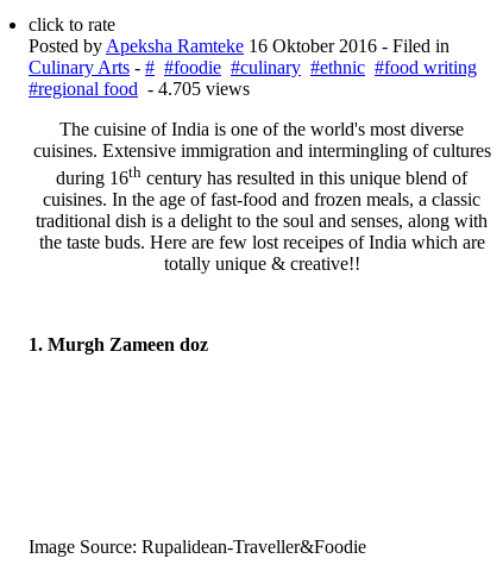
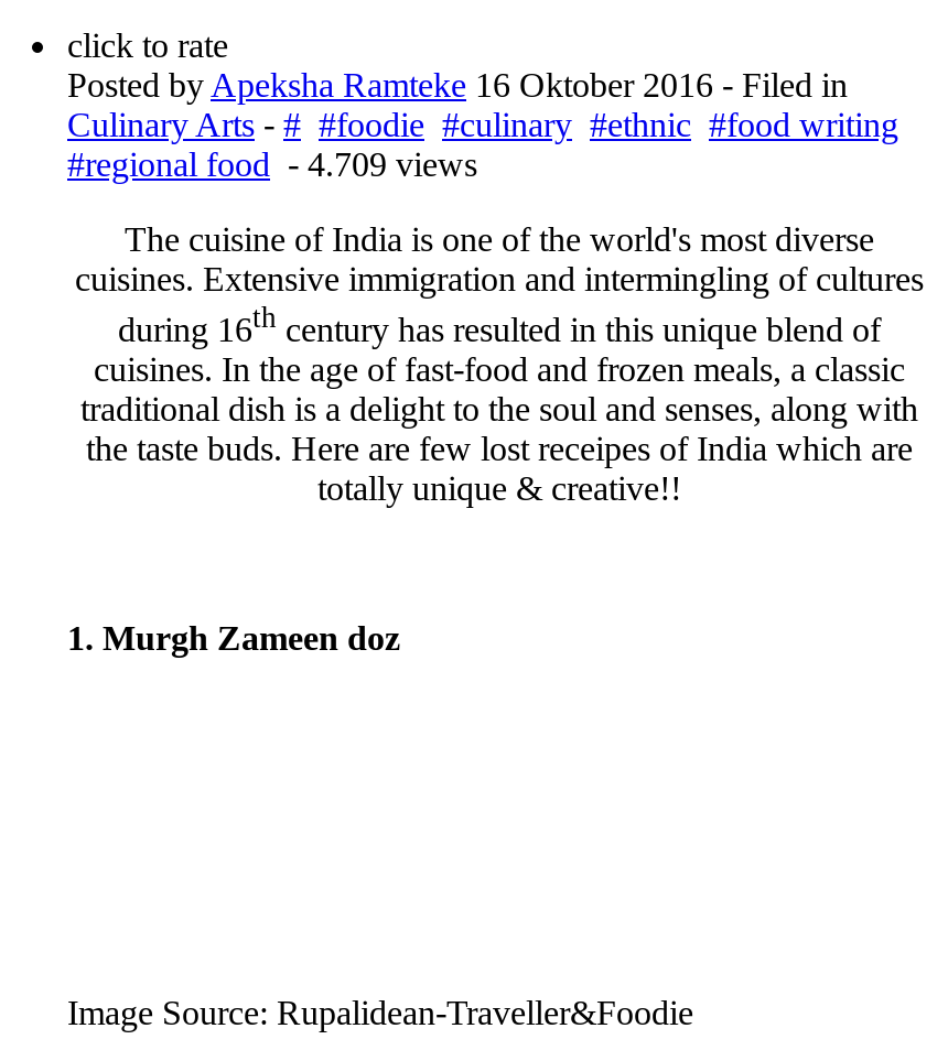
- #regional food - 4.705 views
+ #regional food - 4.709 views
